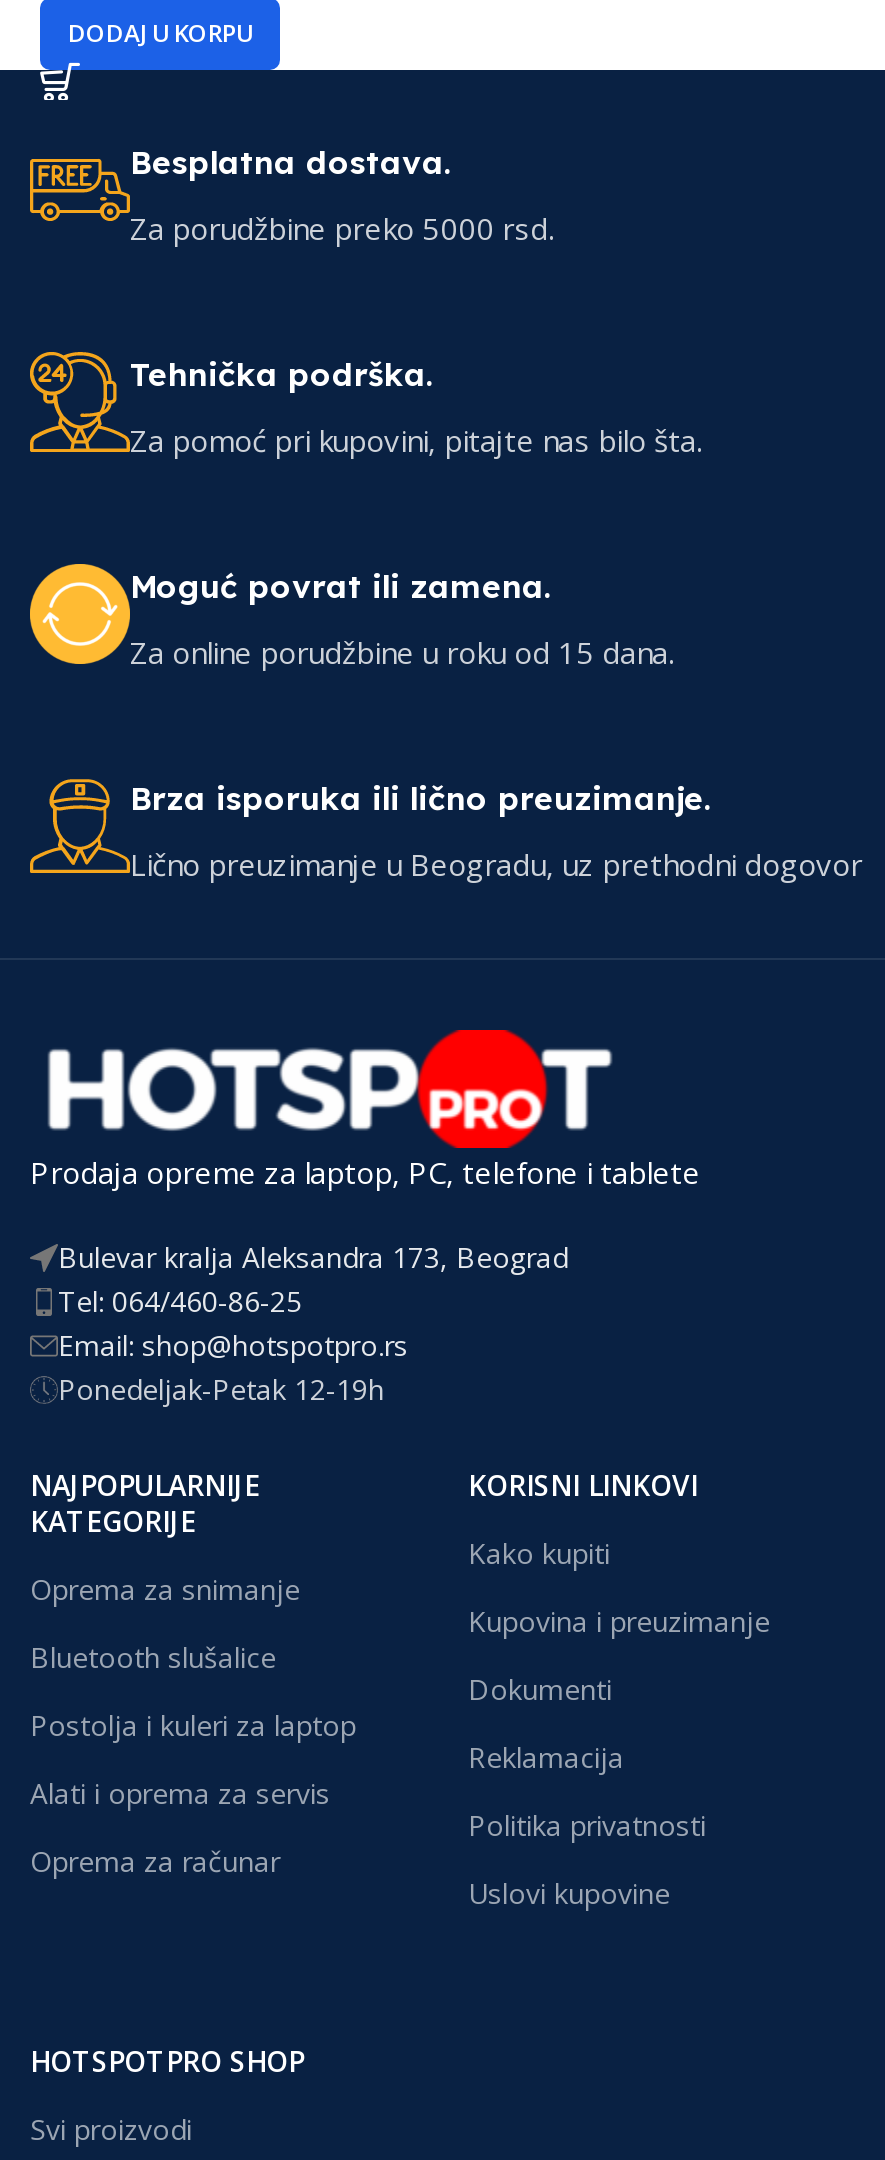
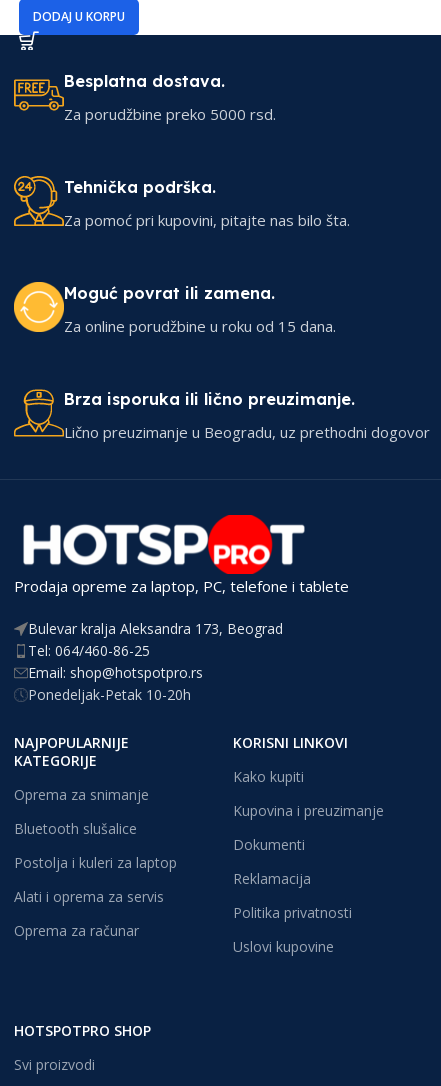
- Ponedeljak-Petak 12-19h
+ Ponedeljak-Petak 10-20h
